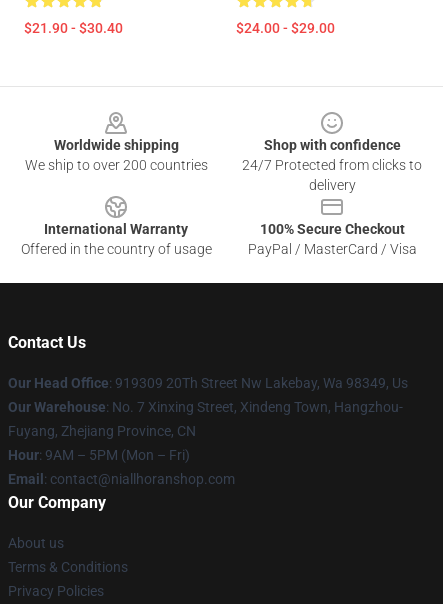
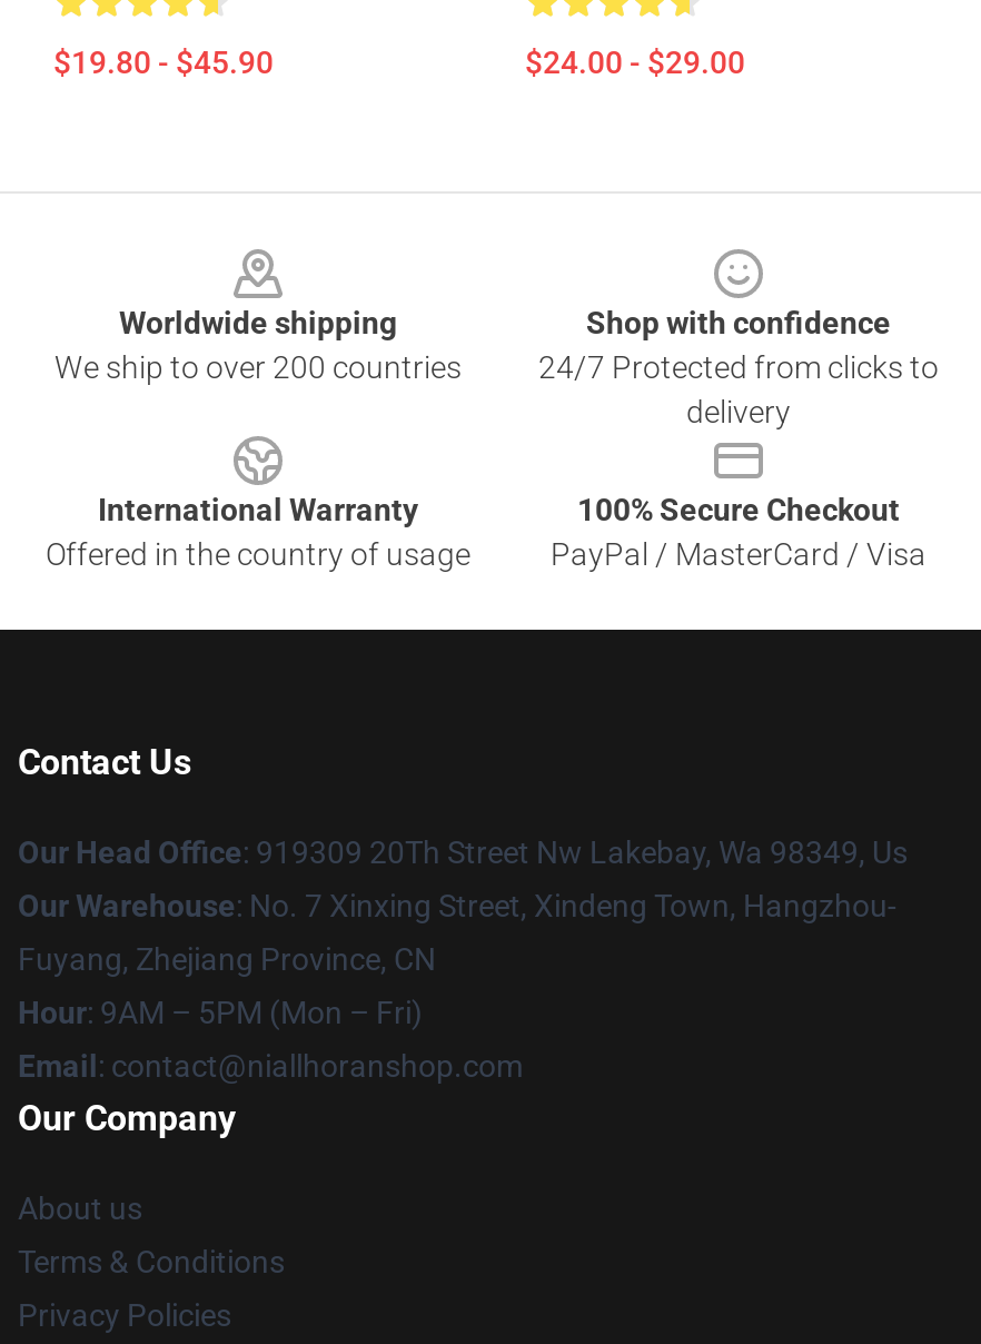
- $21.90 - $30.40
+ $19.80 - $45.90
